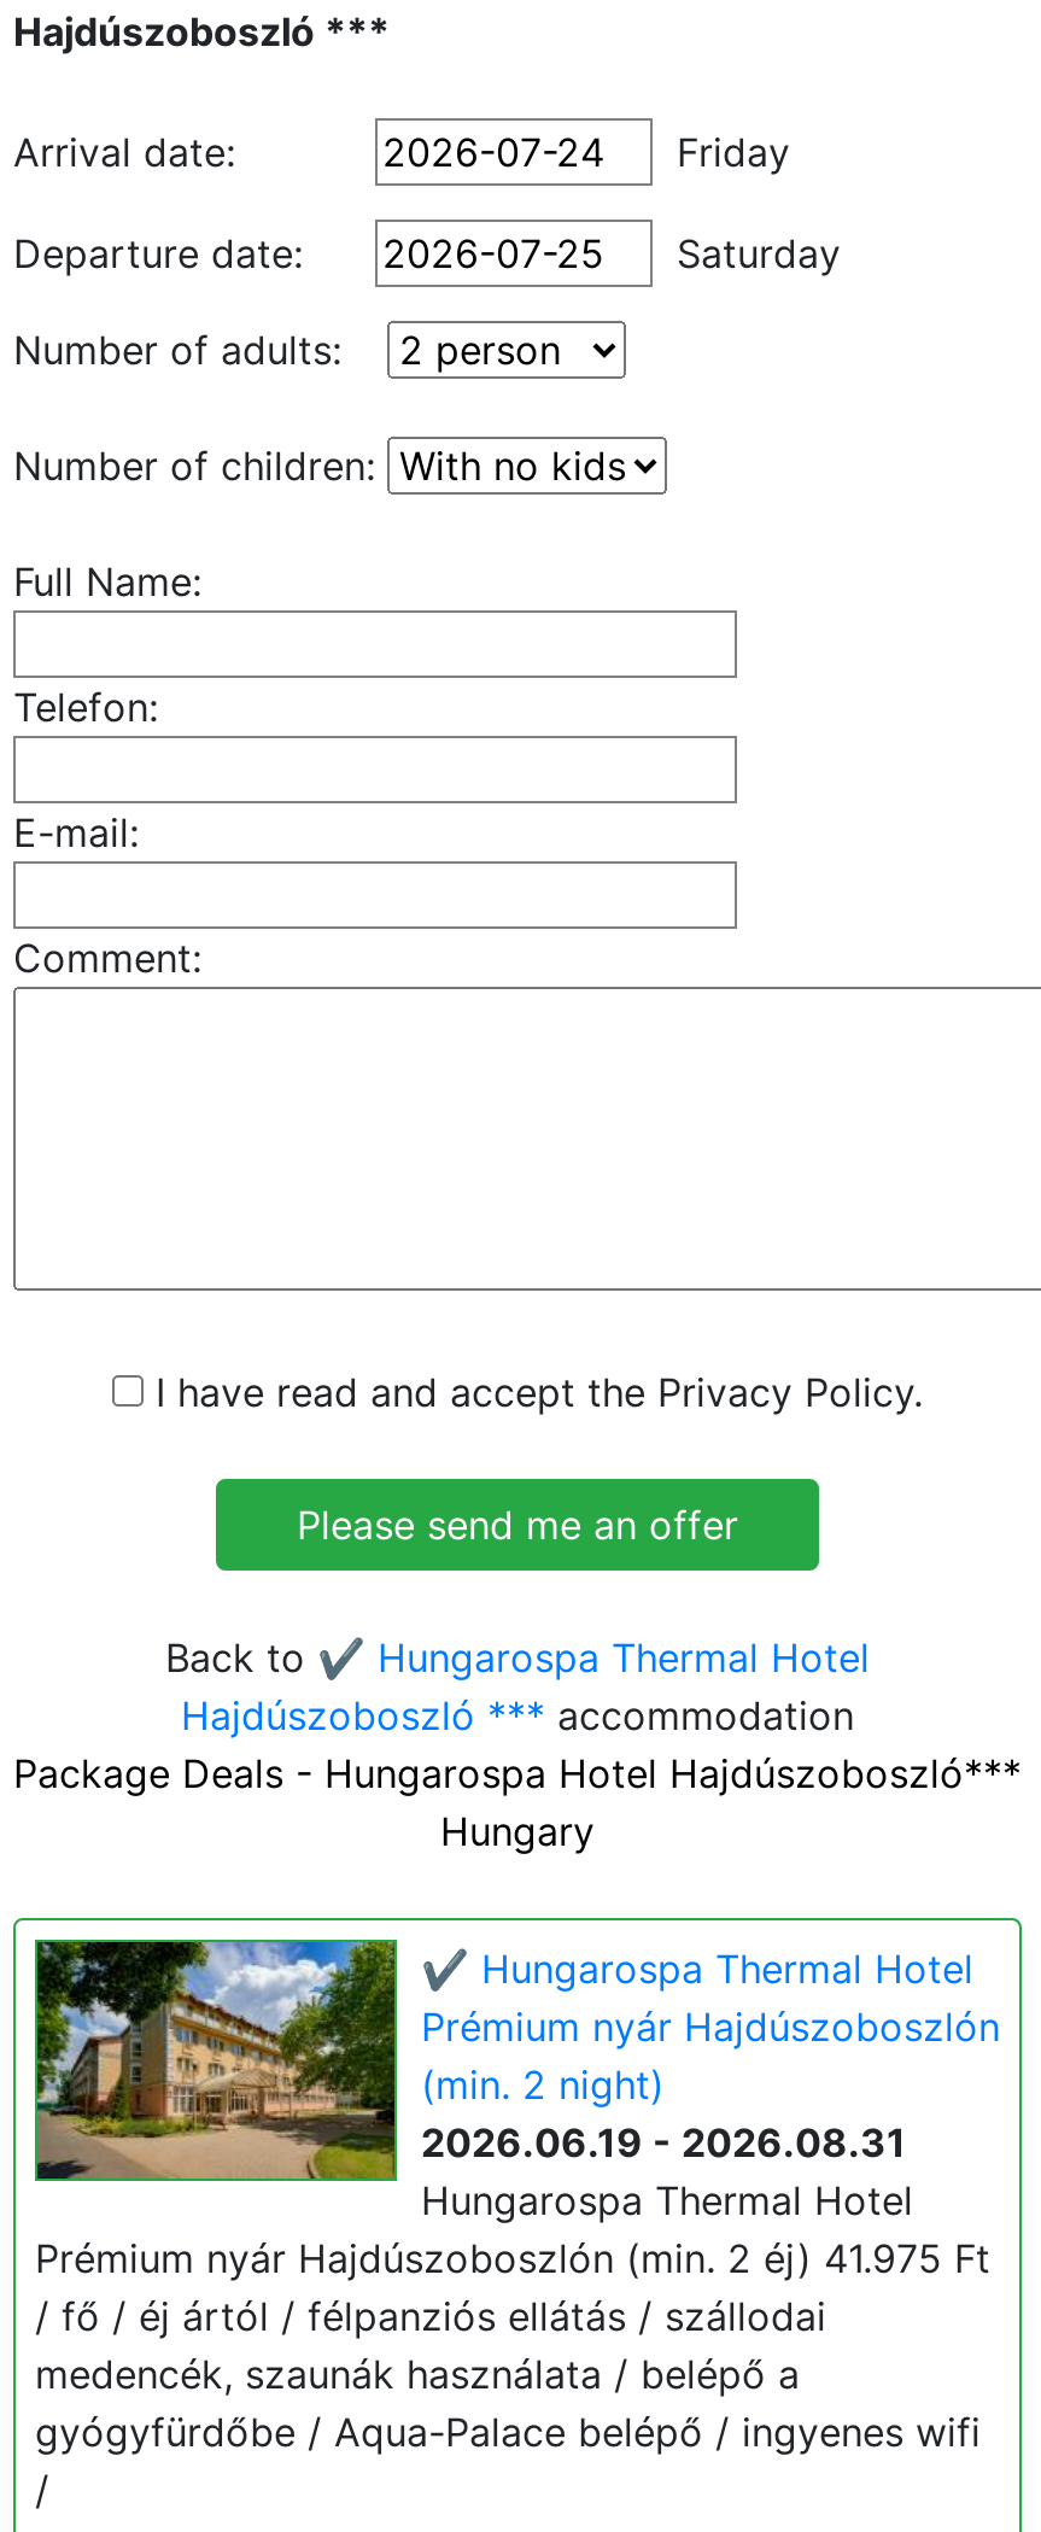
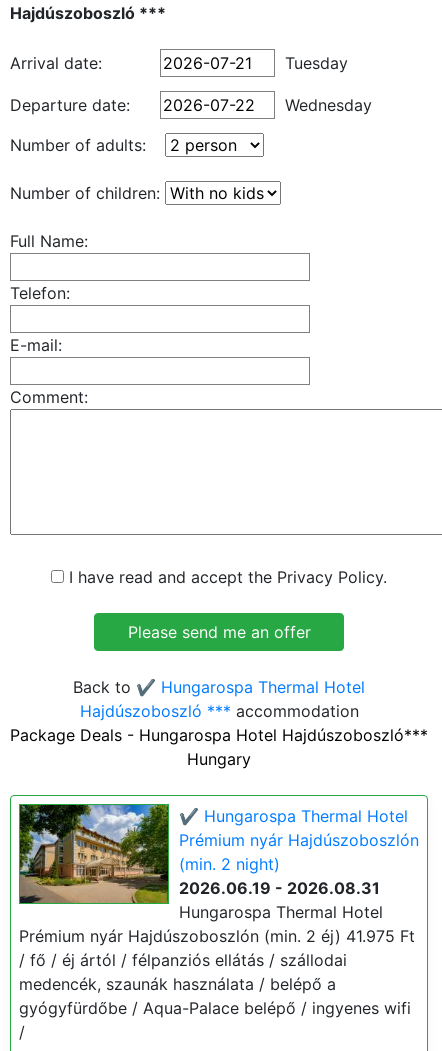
- Friday
+ Tuesday

- Saturday
+ Wednesday
